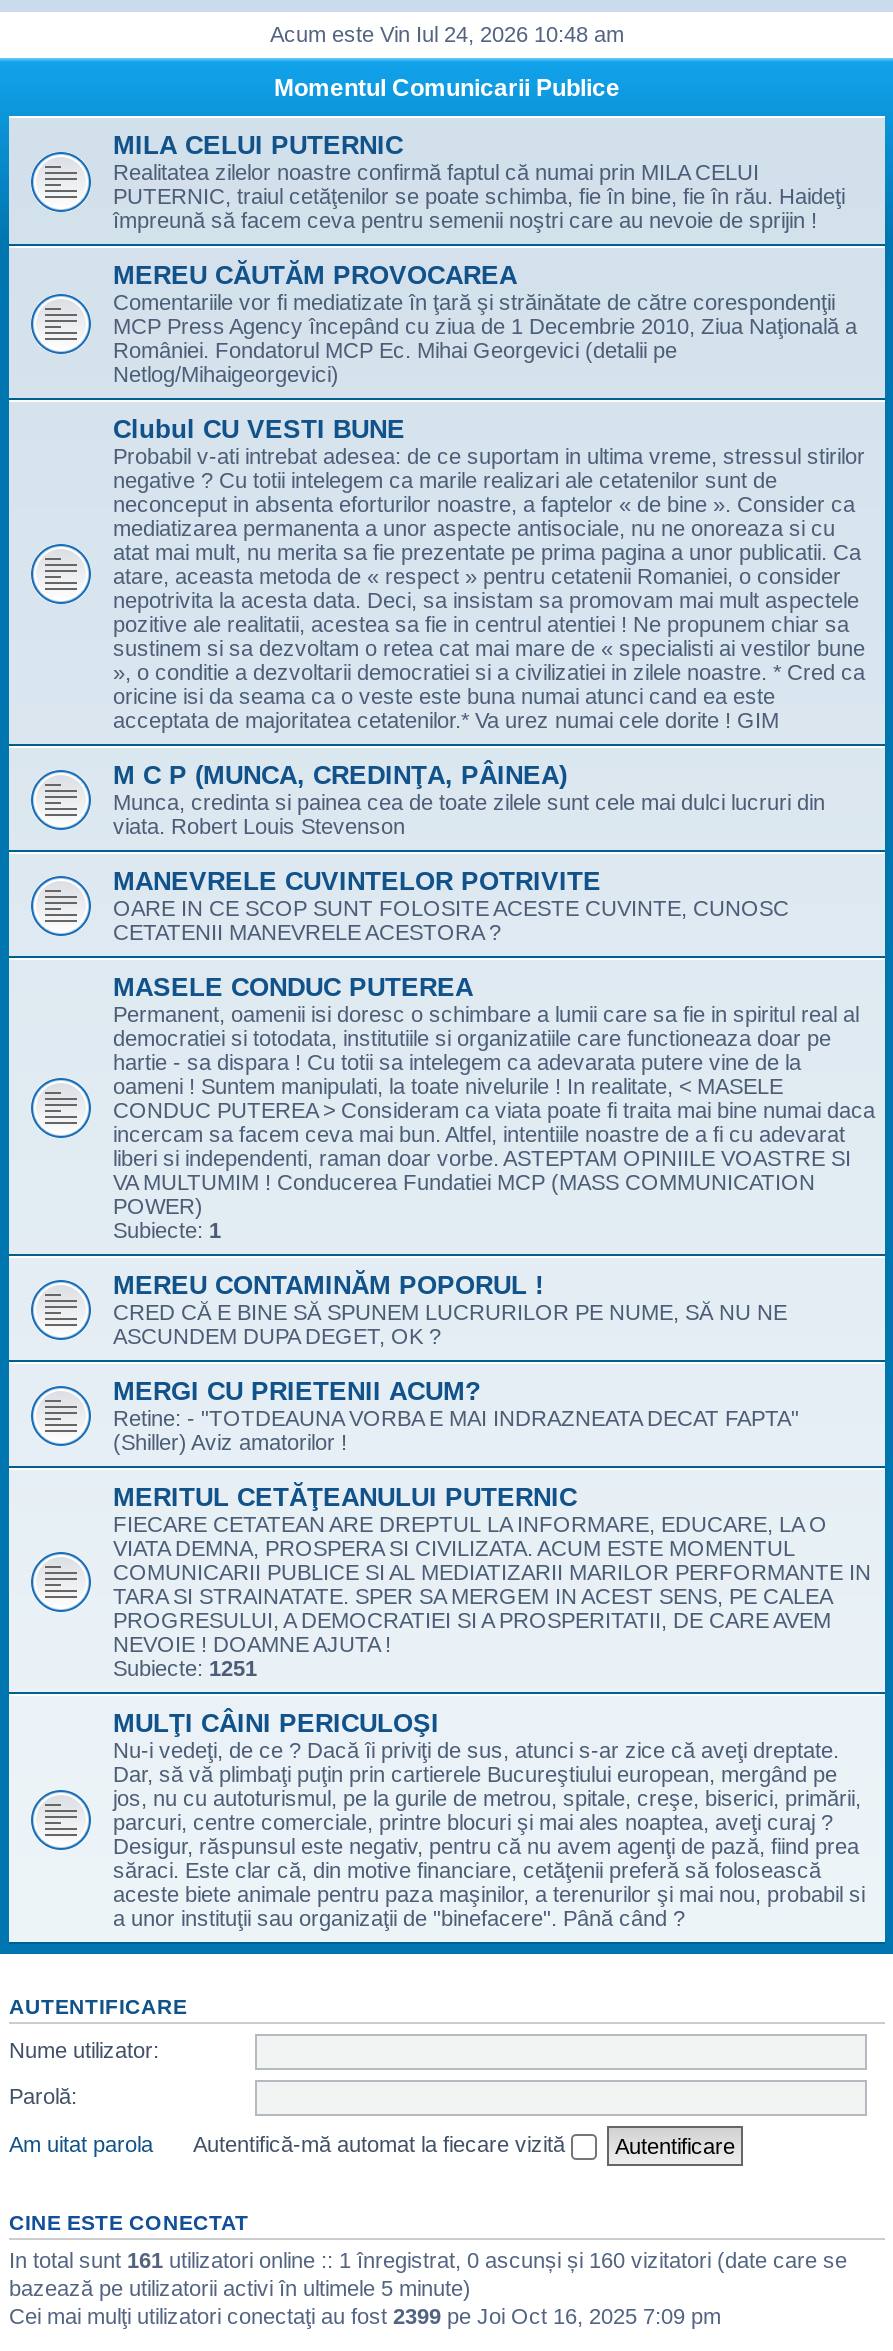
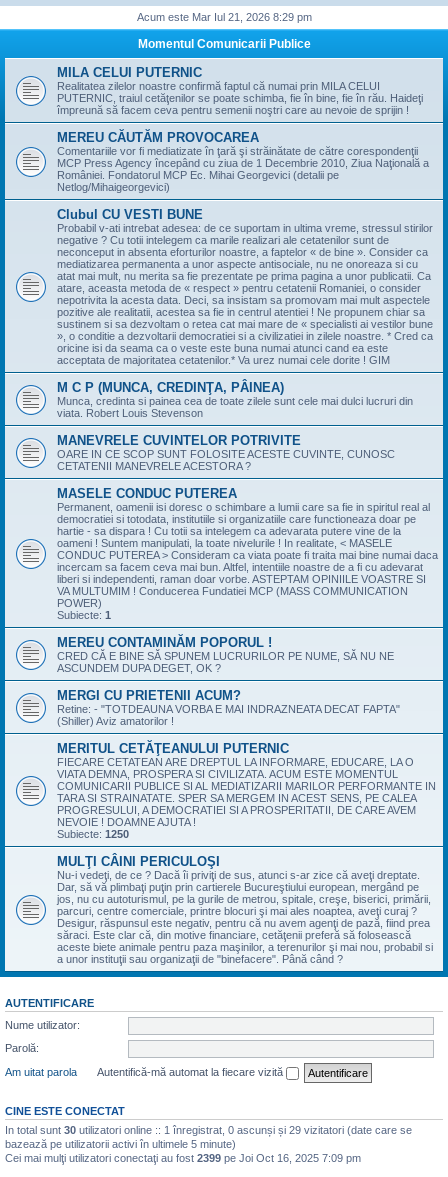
- Acum este Vin Iul 24, 2026 10:48 am
+ Acum este Mar Iul 21, 2026 8:29 pm

- Subiecte: 1251
+ Subiecte: 1250

- In total sunt 161 utilizatori online :: 1 înregistrat, 0 ascunși și 160 vizitatori (date care se
+ In total sunt 30 utilizatori online :: 1 înregistrat, 0 ascunși și 29 vizitatori (date care se
